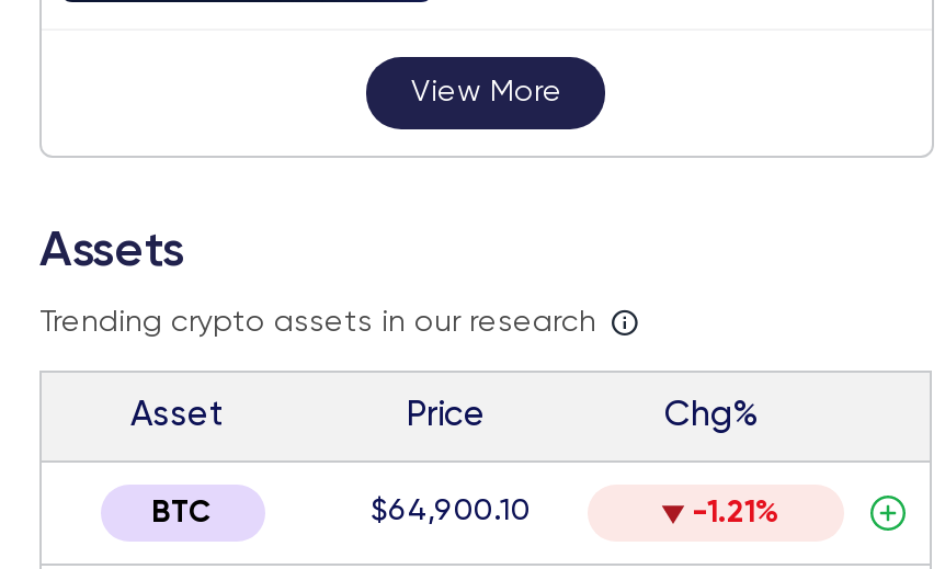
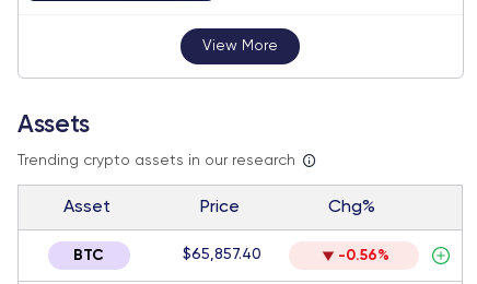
- $64,900.10
+ $65,857.40

- -1.21%
+ -0.56%
